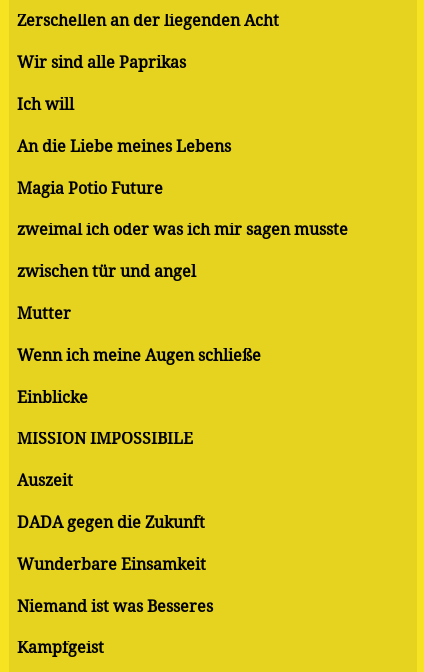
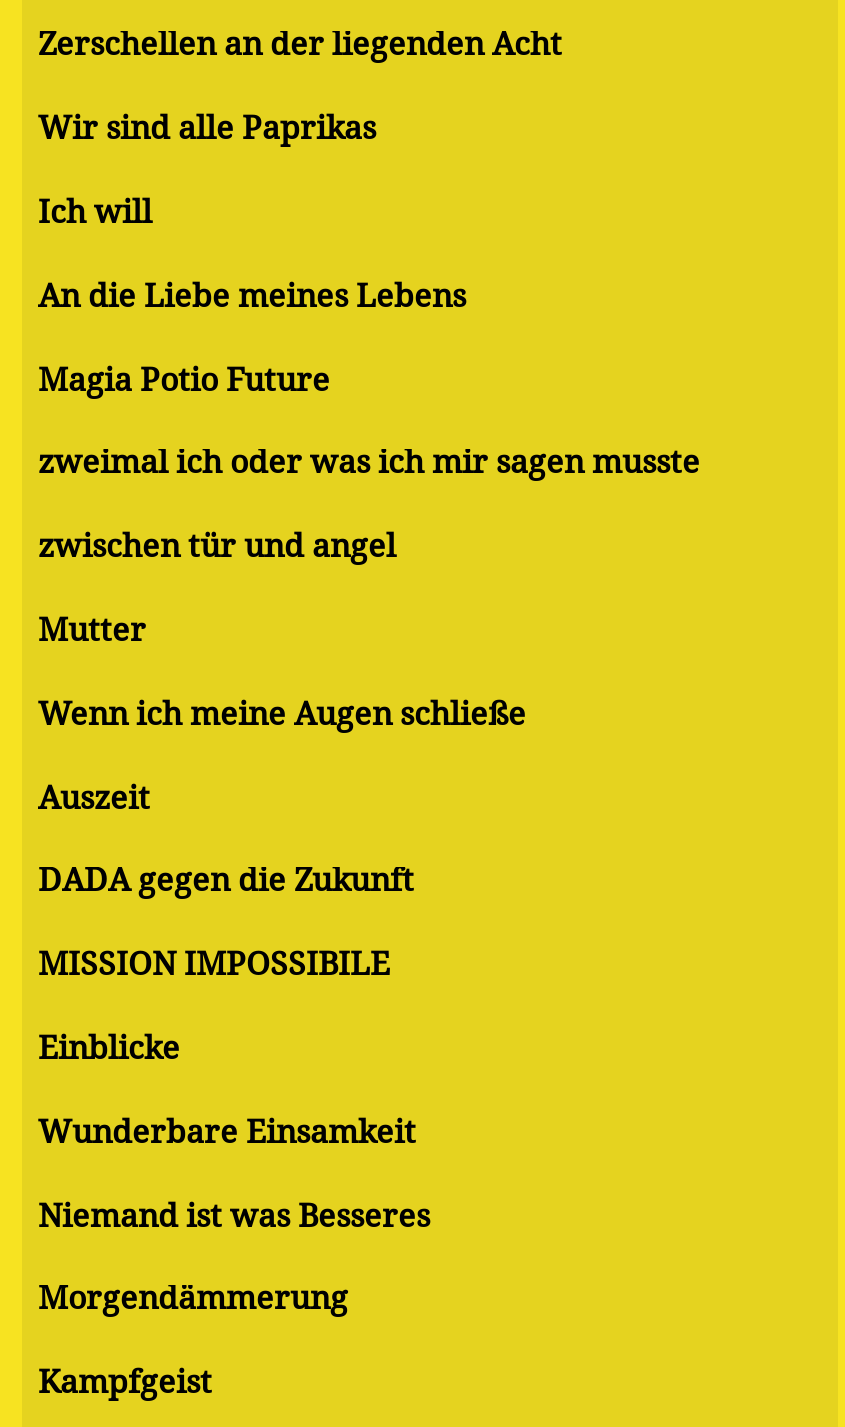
moved down: Einblicke | MISSION IMPOSSIBILE

moved up: Auszeit | DADA gegen die Zukunft

+ Morgendämmerung
